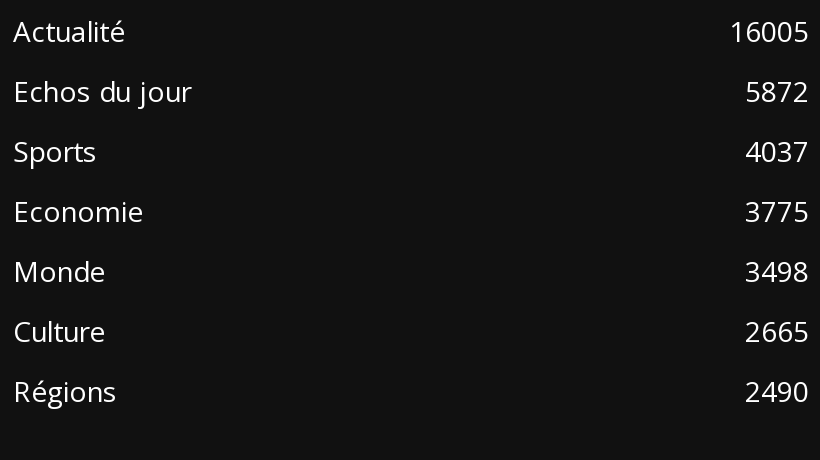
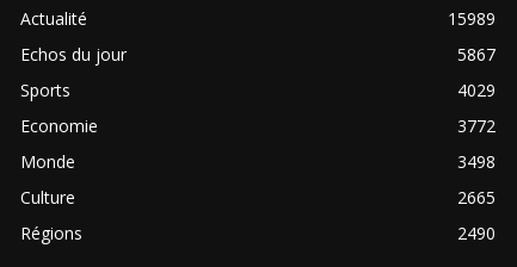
- 16005
+ 15989

- 5872
+ 5867

- 4037
+ 4029

- 3775
+ 3772
